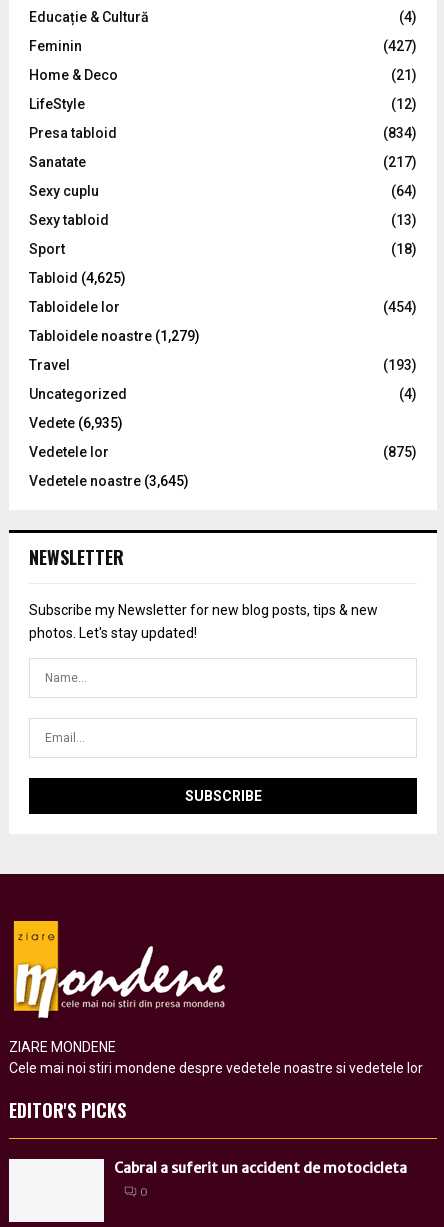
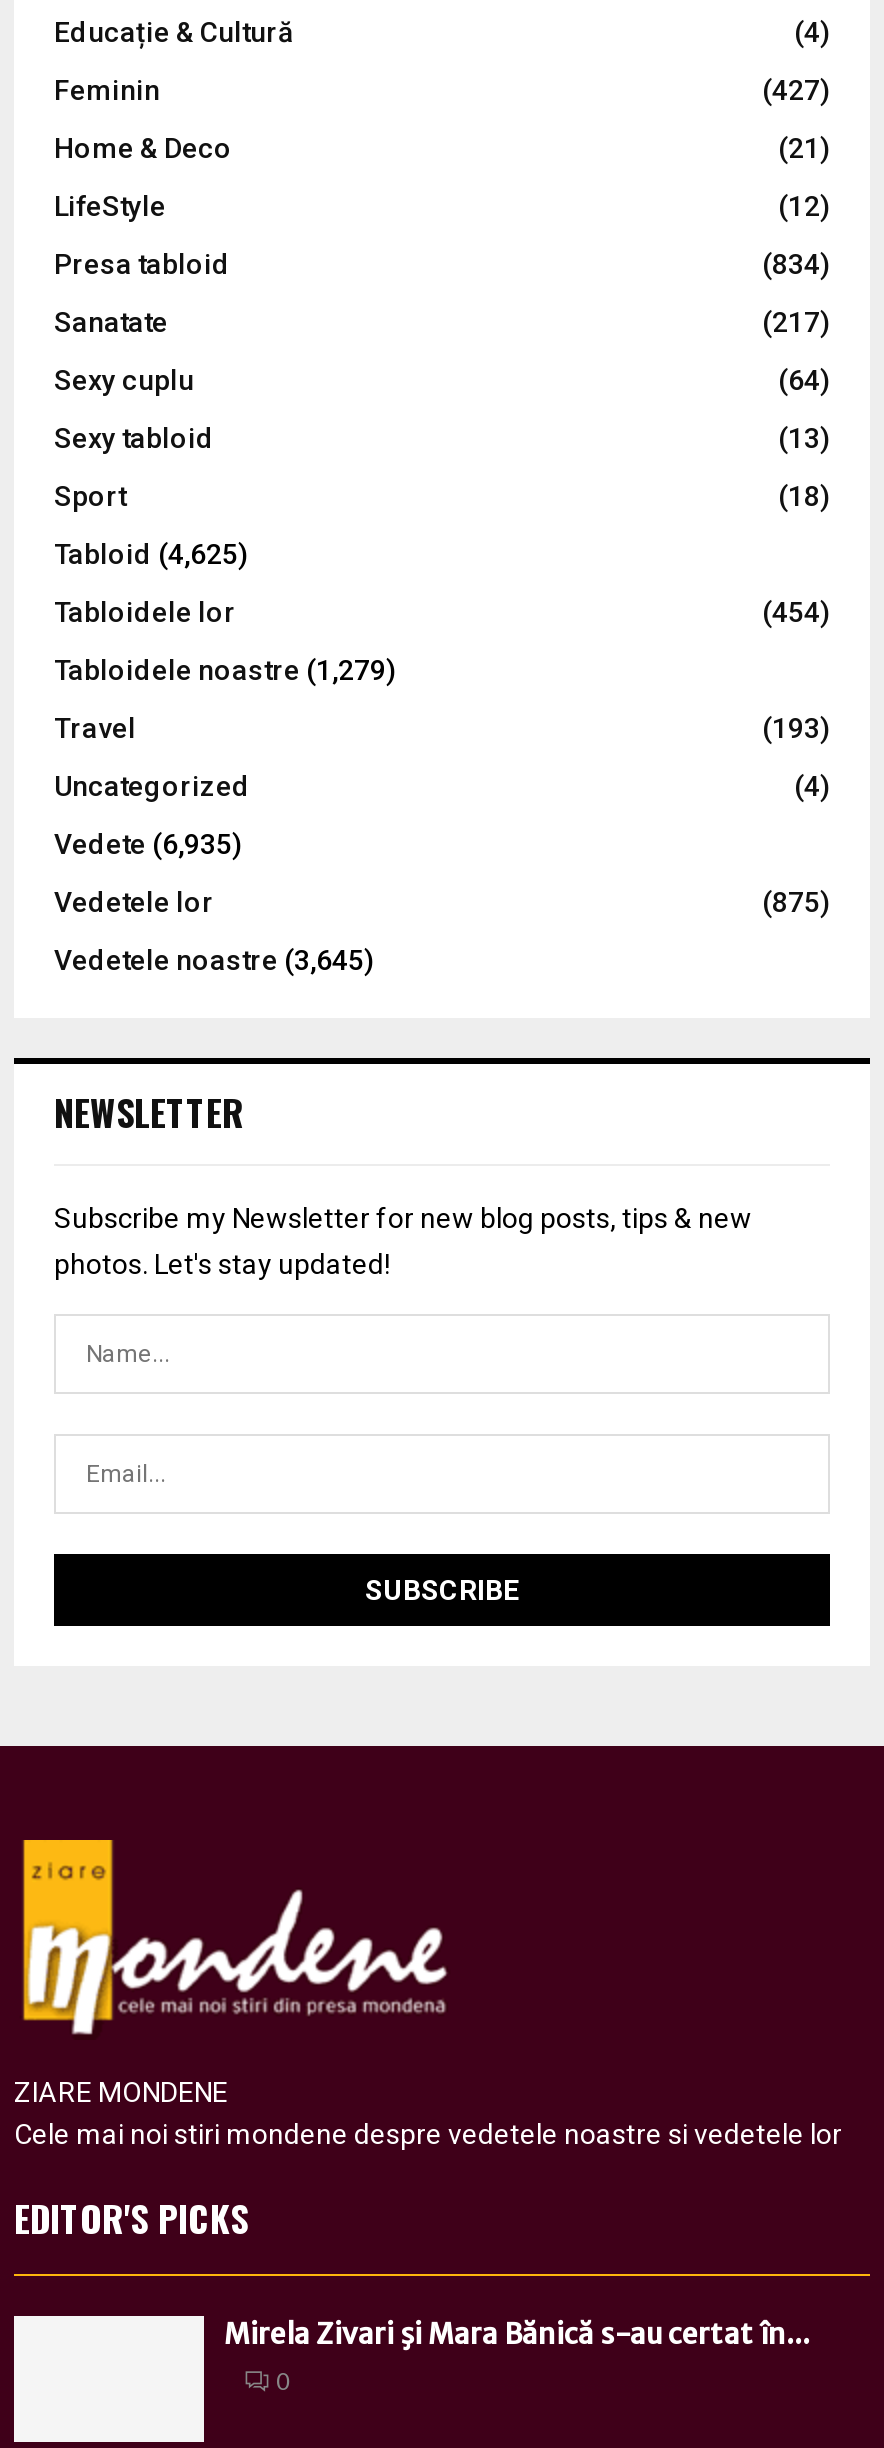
- Cabral a suferit un accident de motocicleta
+ Mirela Zivari şi Mara Bănică s-au certat în...
